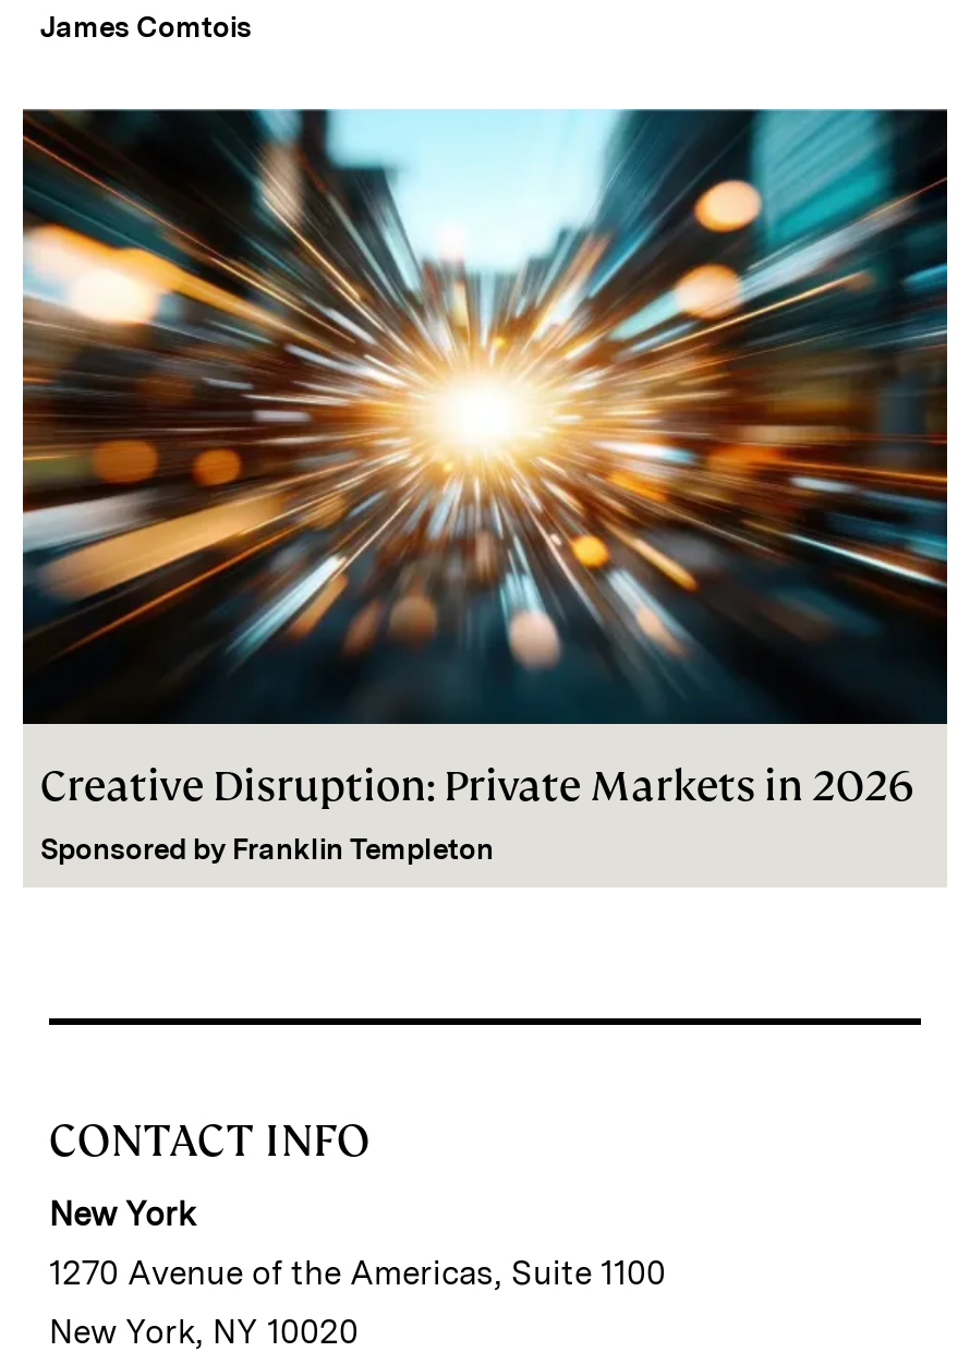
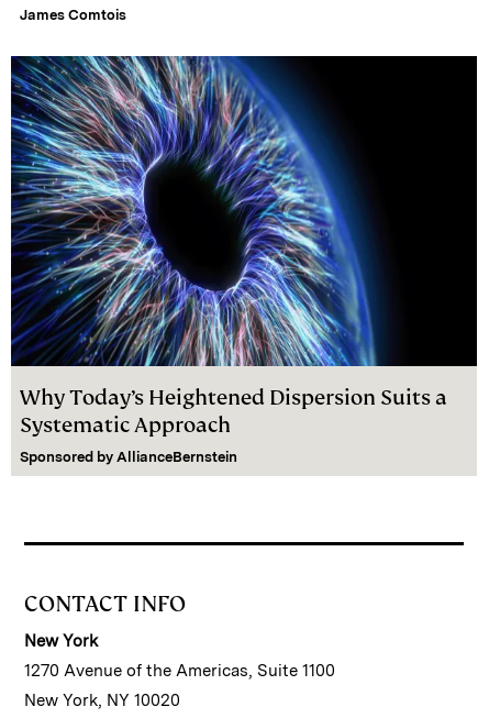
- [image]
- Creative Disruption: Private Markets in 2026
- Sponsored by Franklin Templeton
+ [image]
+ Why Today’s Heightened Dispersion Suits a
+ Systematic Approach
+ Sponsored by AllianceBernstein
